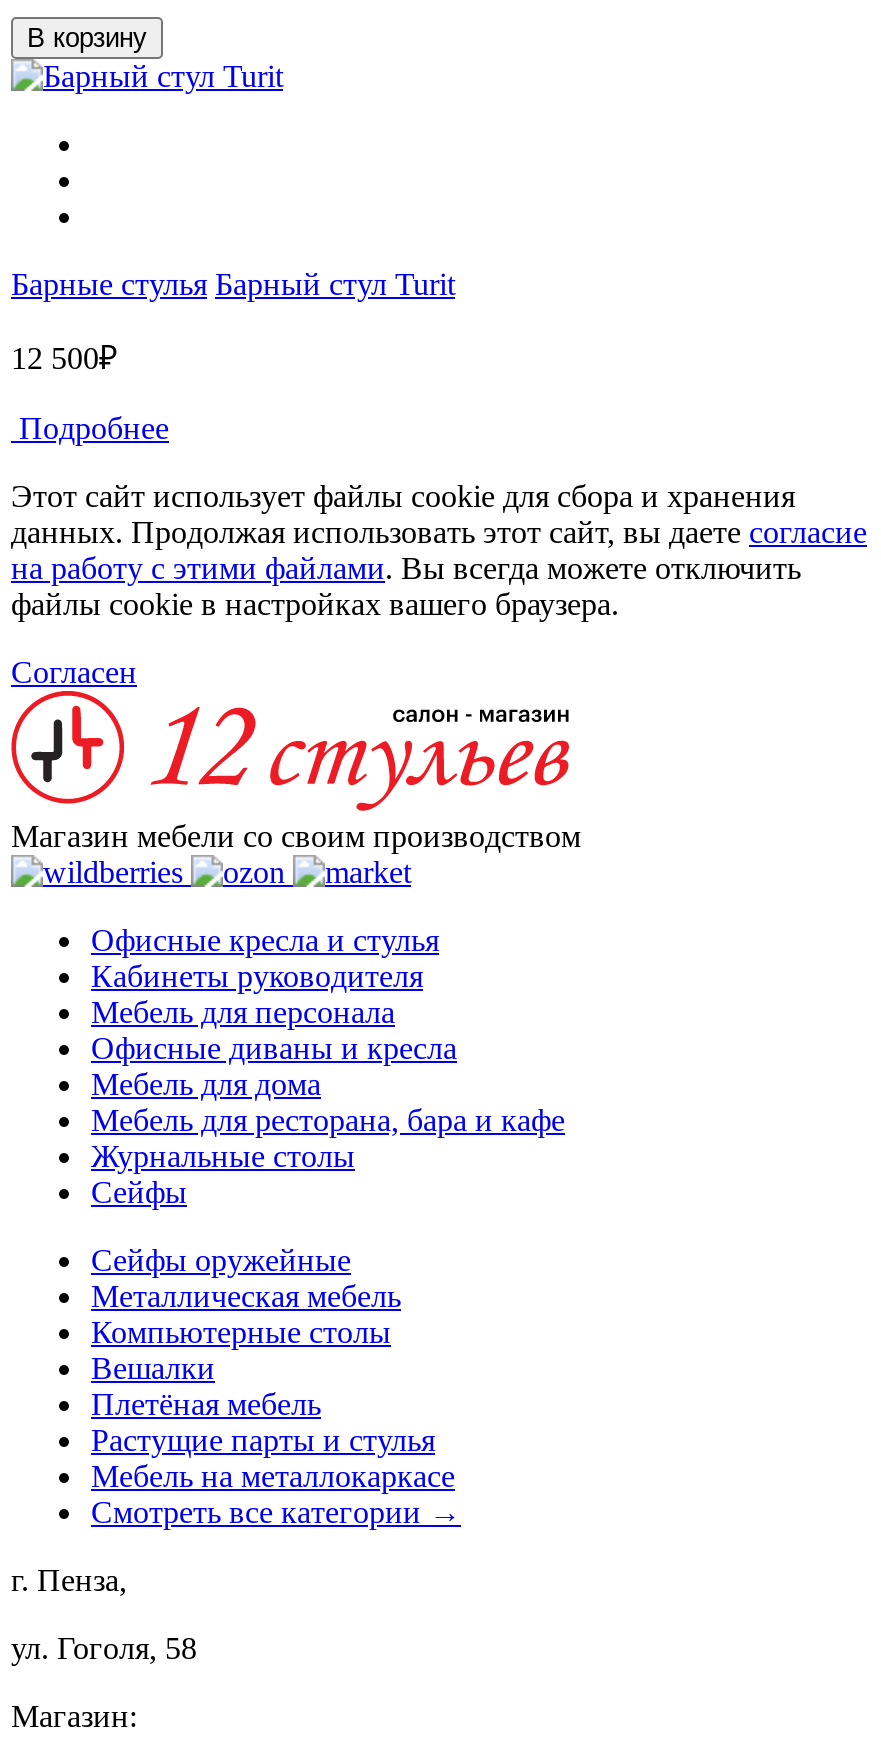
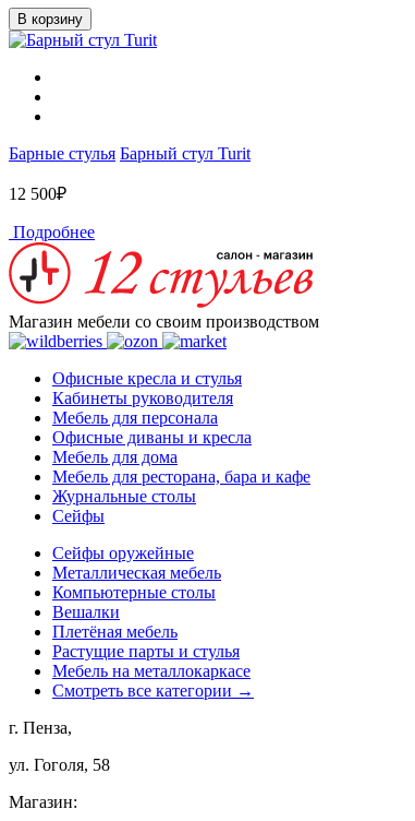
- Этот сайт использует файлы cookie для сбора и хранения
- данных. Продолжая использовать этот сайт, вы даете согласие
- на работу с этими файлами. Вы всегда можете отключить
- файлы cookie в настройках вашего браузера.
- Согласен
